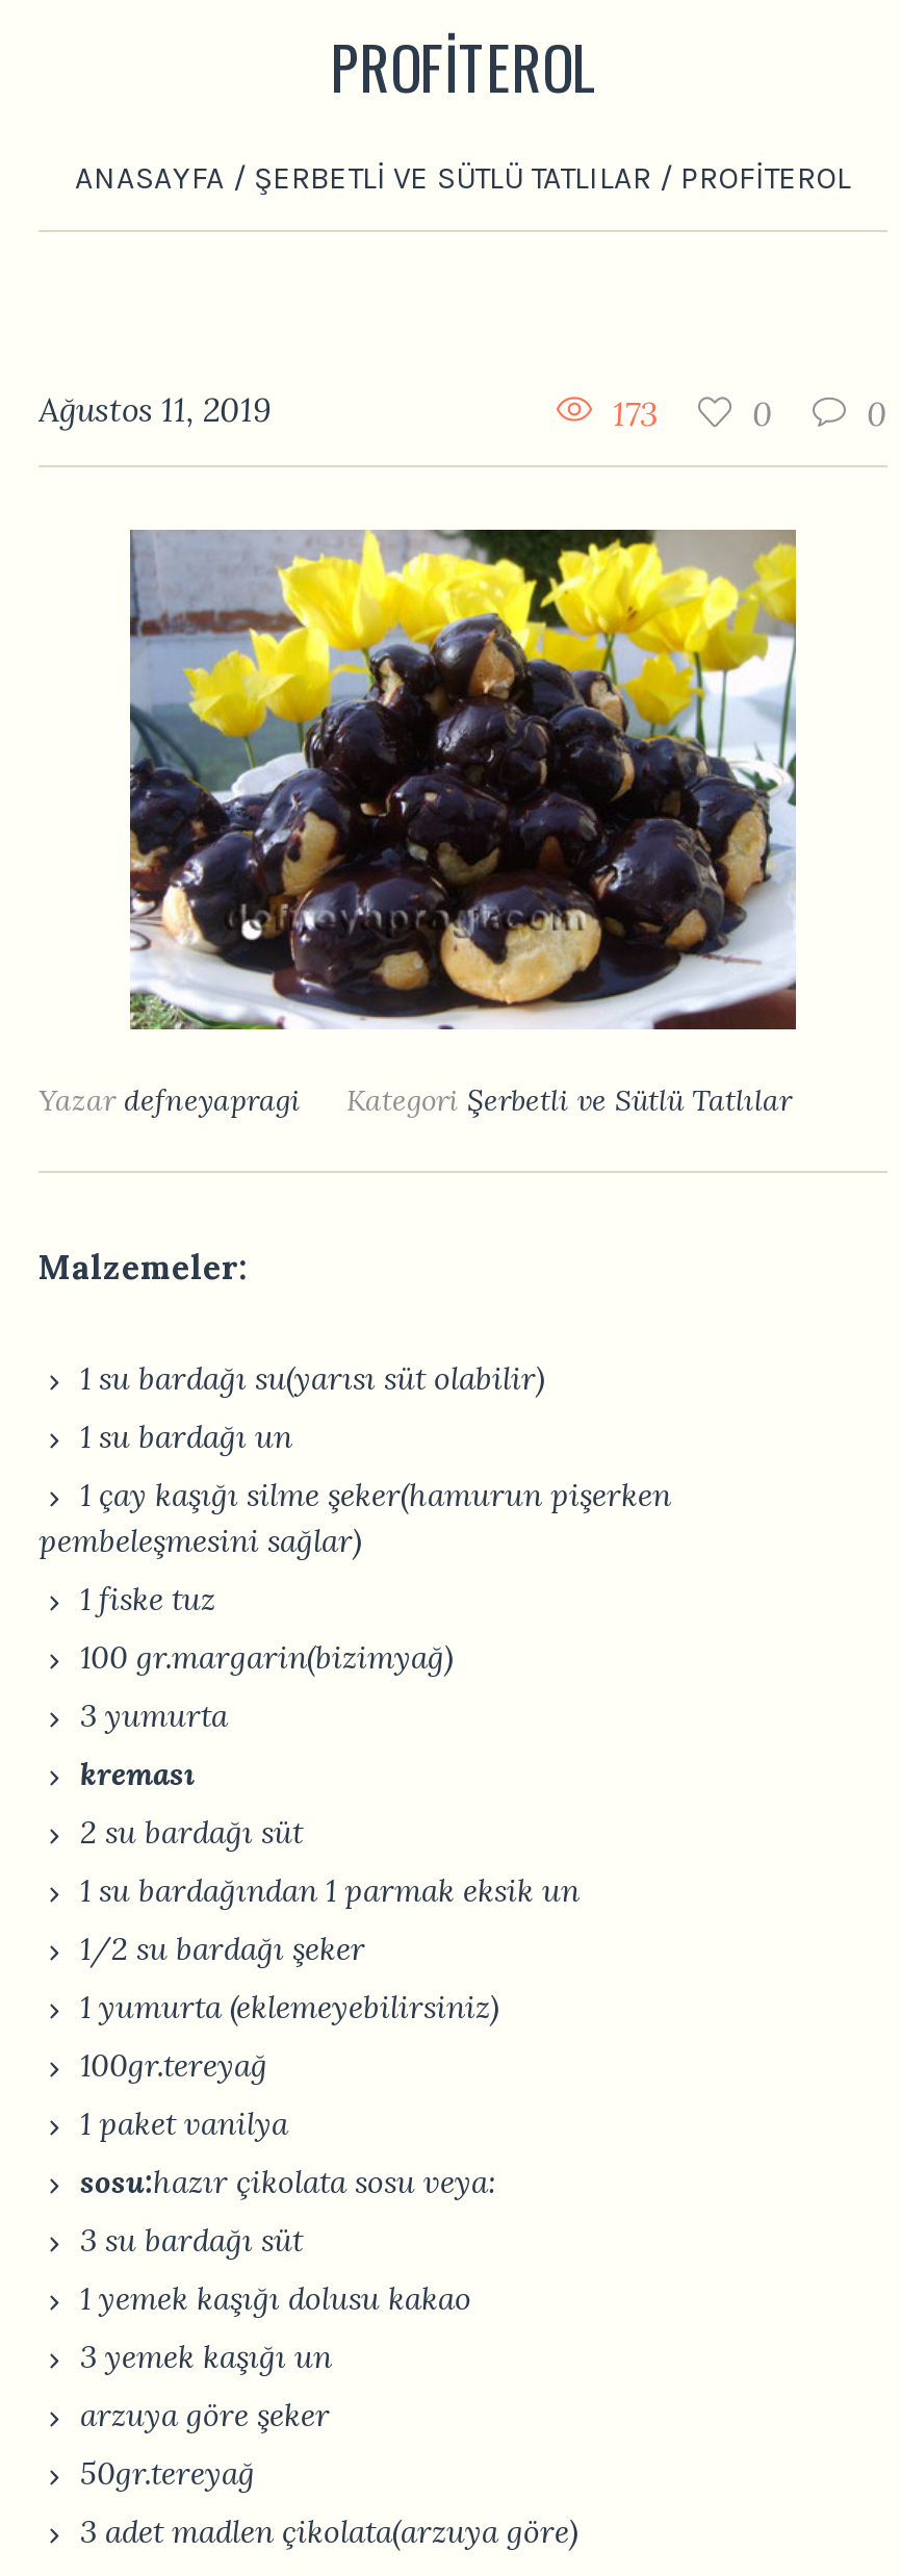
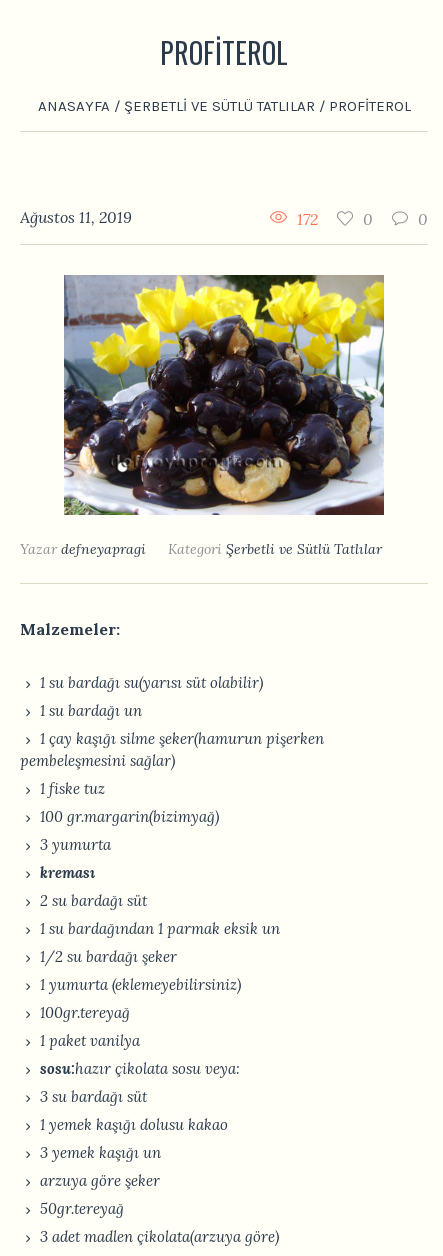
- 173
+ 172
